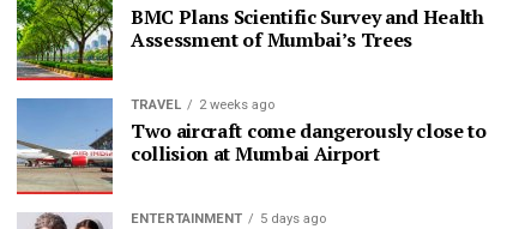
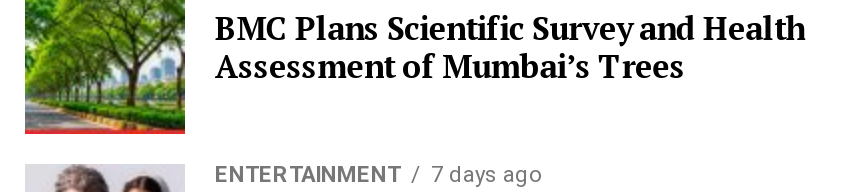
- [image]
- TRAVEL
- 2 weeks ago
- Two aircraft come dangerously close to
- collision at Mumbai Airport

- ENTERTAINMENT 5 days ago
+ ENTERTAINMENT 7 days ago
